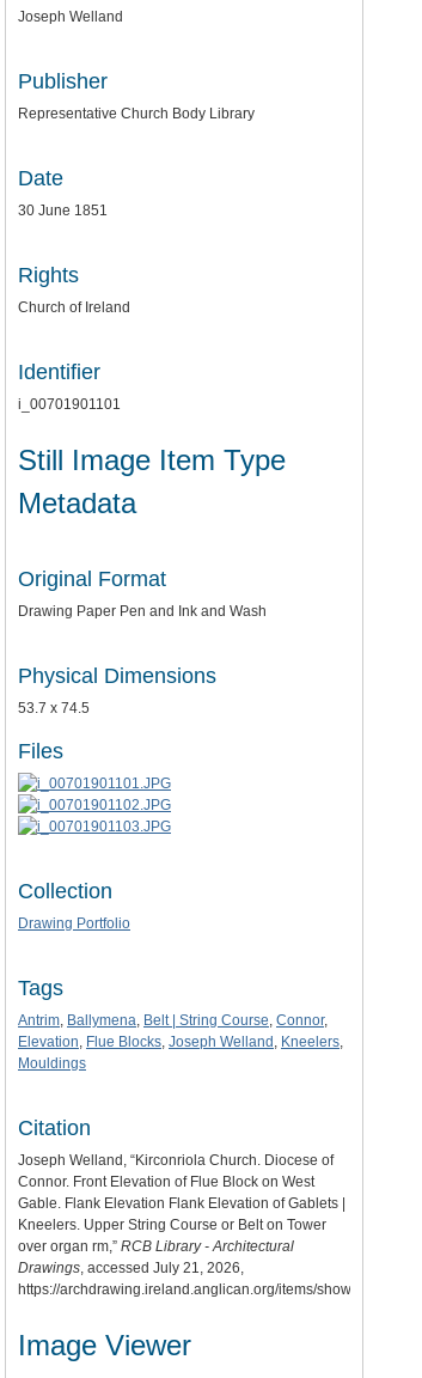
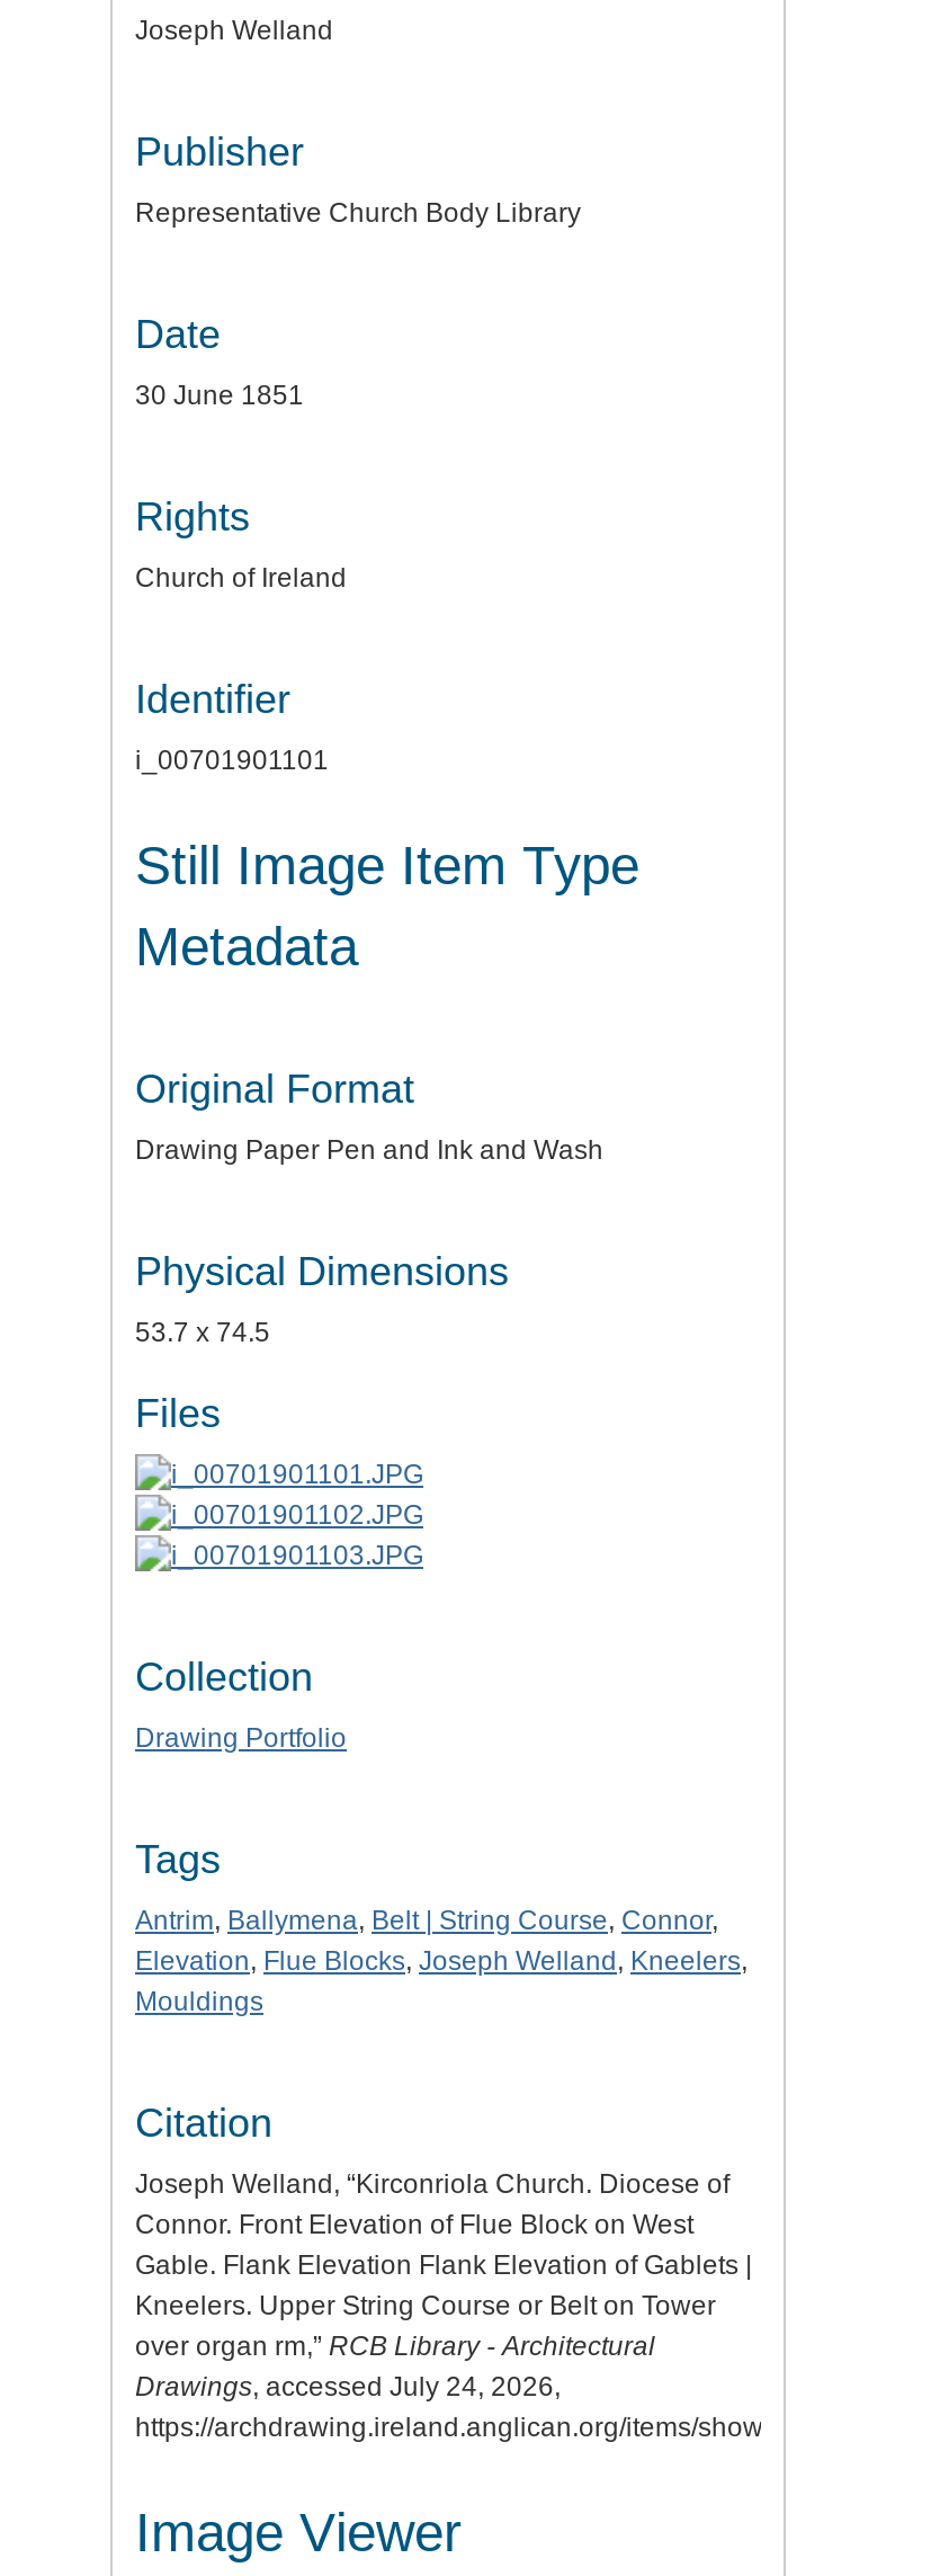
- Drawings, accessed July 21, 2026,
+ Drawings, accessed July 24, 2026,
